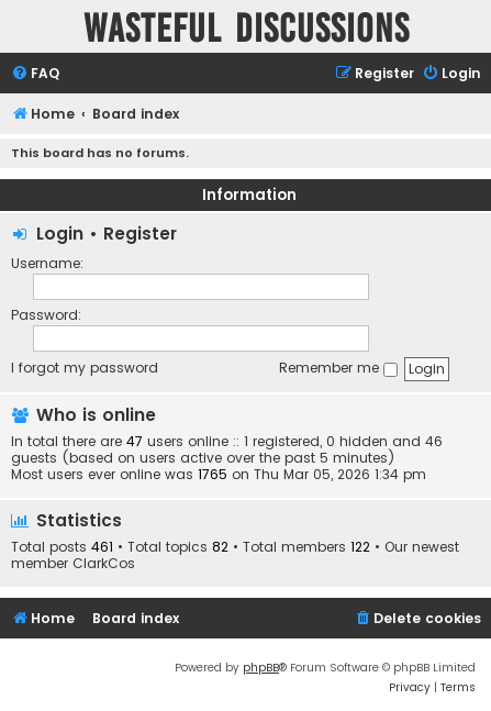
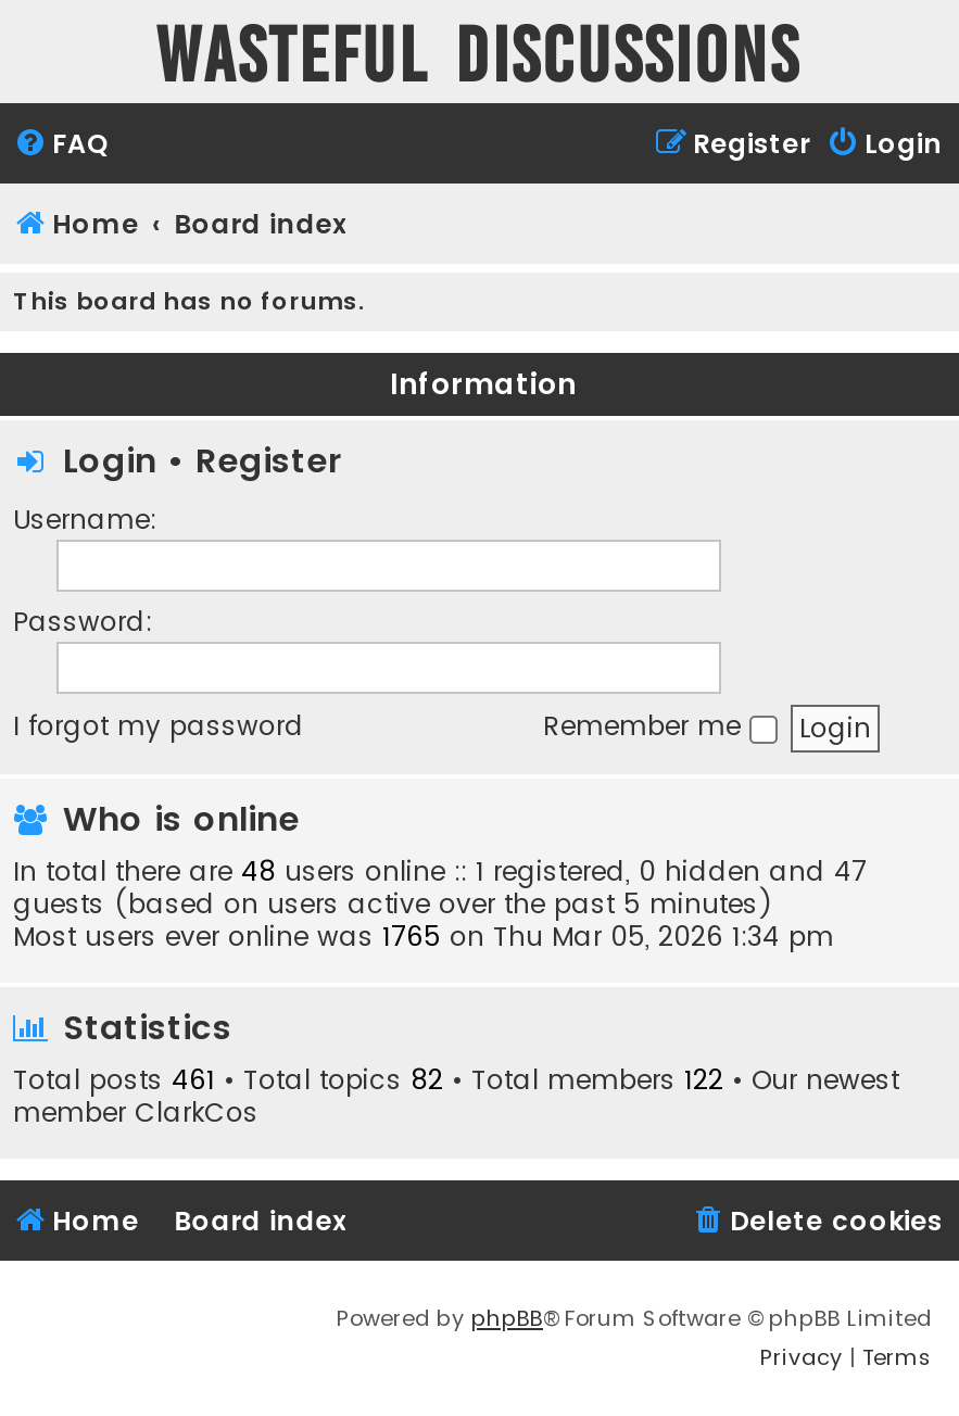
- In total there are 47 users online :: 1 registered, 0 hidden and 46
+ In total there are 48 users online :: 1 registered, 0 hidden and 47
